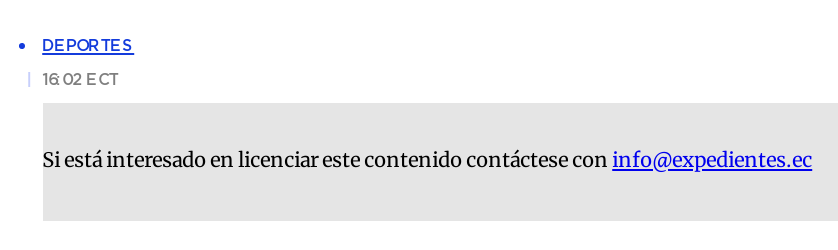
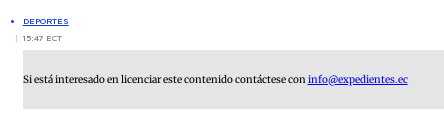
- 16:02 ECT
+ 15:47 ECT
